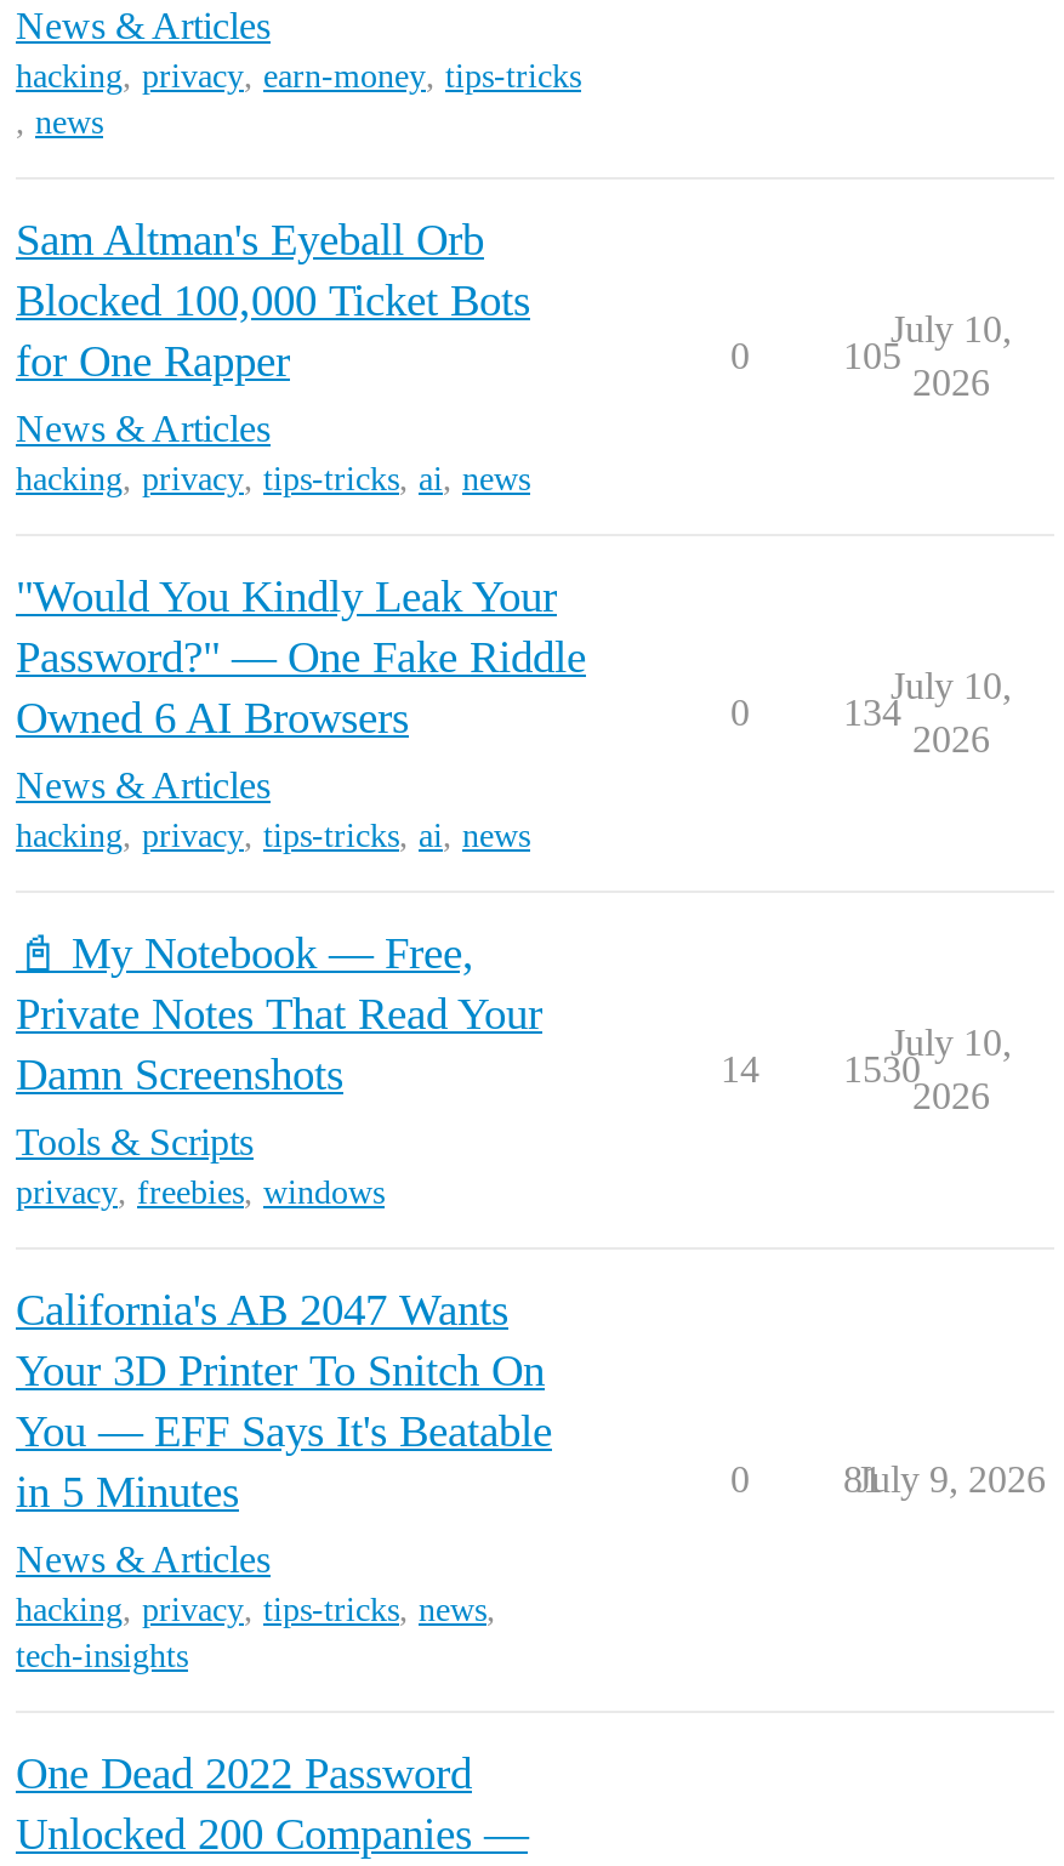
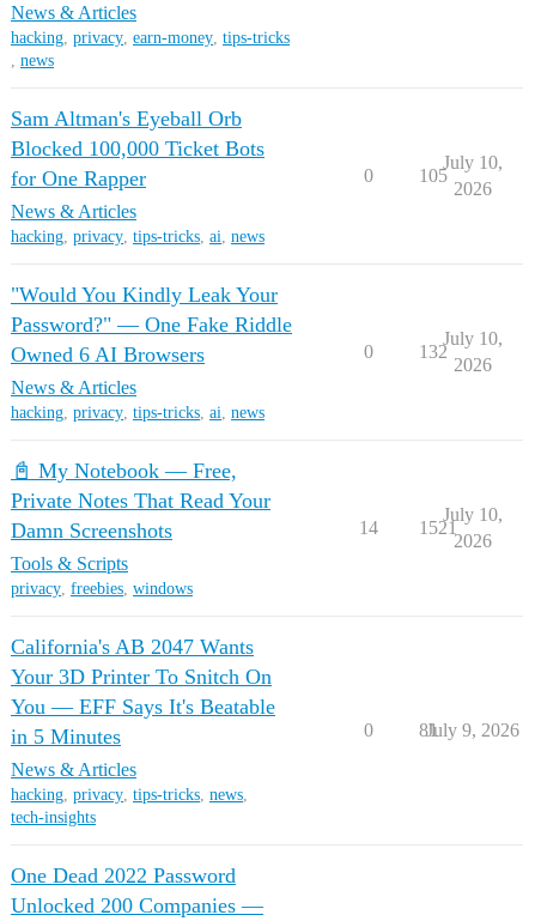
- 134
+ 132

- 1530
+ 1521
